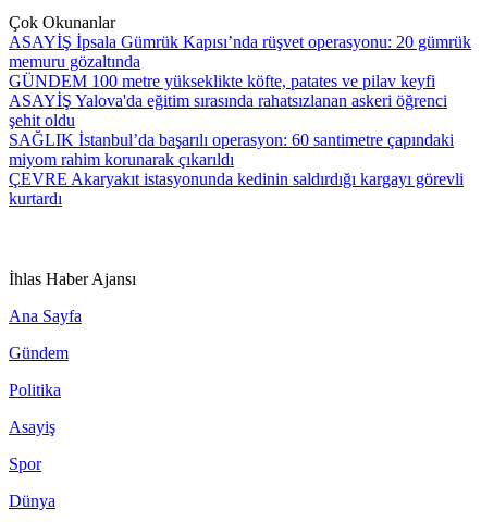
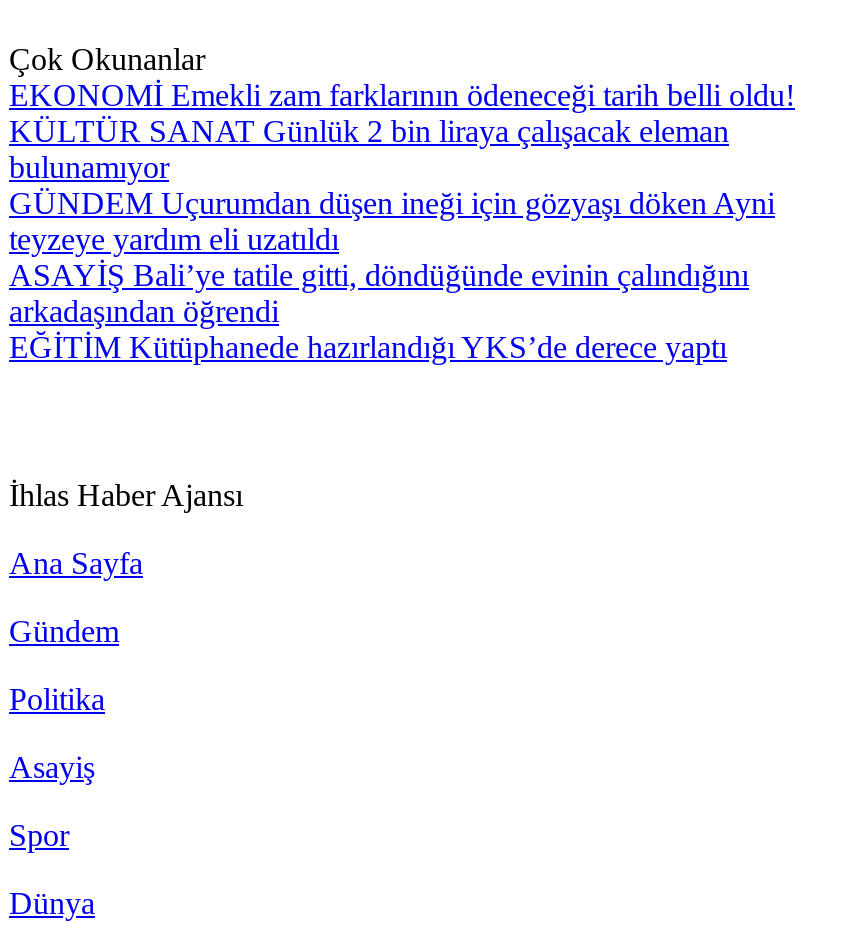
- ASAYİŞ İpsala Gümrük Kapısı’nda rüşvet operasyonu: 20 gümrük
- memuru gözaltında
- GÜNDEM 100 metre yükseklikte köfte, patates ve pilav keyfi
- ASAYİŞ Yalova'da eğitim sırasında rahatsızlanan askeri öğrenci
- şehit oldu
- SAĞLIK İstanbul’da başarılı operasyon: 60 santimetre çapındaki
- miyom rahim korunarak çıkarıldı
- ÇEVRE Akaryakıt istasyonunda kedinin saldırdığı kargayı görevli
- kurtardı
+ EKONOMİ Emekli zam farklarının ödeneceği tarih belli oldu!
+ KÜLTÜR SANAT Günlük 2 bin liraya çalışacak eleman
+ bulunamıyor
+ GÜNDEM Uçurumdan düşen ineği için gözyaşı döken Ayni
+ teyzeye yardım eli uzatıldı
+ ASAYİŞ Bali’ye tatile gitti, döndüğünde evinin çalındığını
+ arkadaşından öğrendi
+ EĞİTİM Kütüphanede hazırlandığı YKS’de derece yaptı
